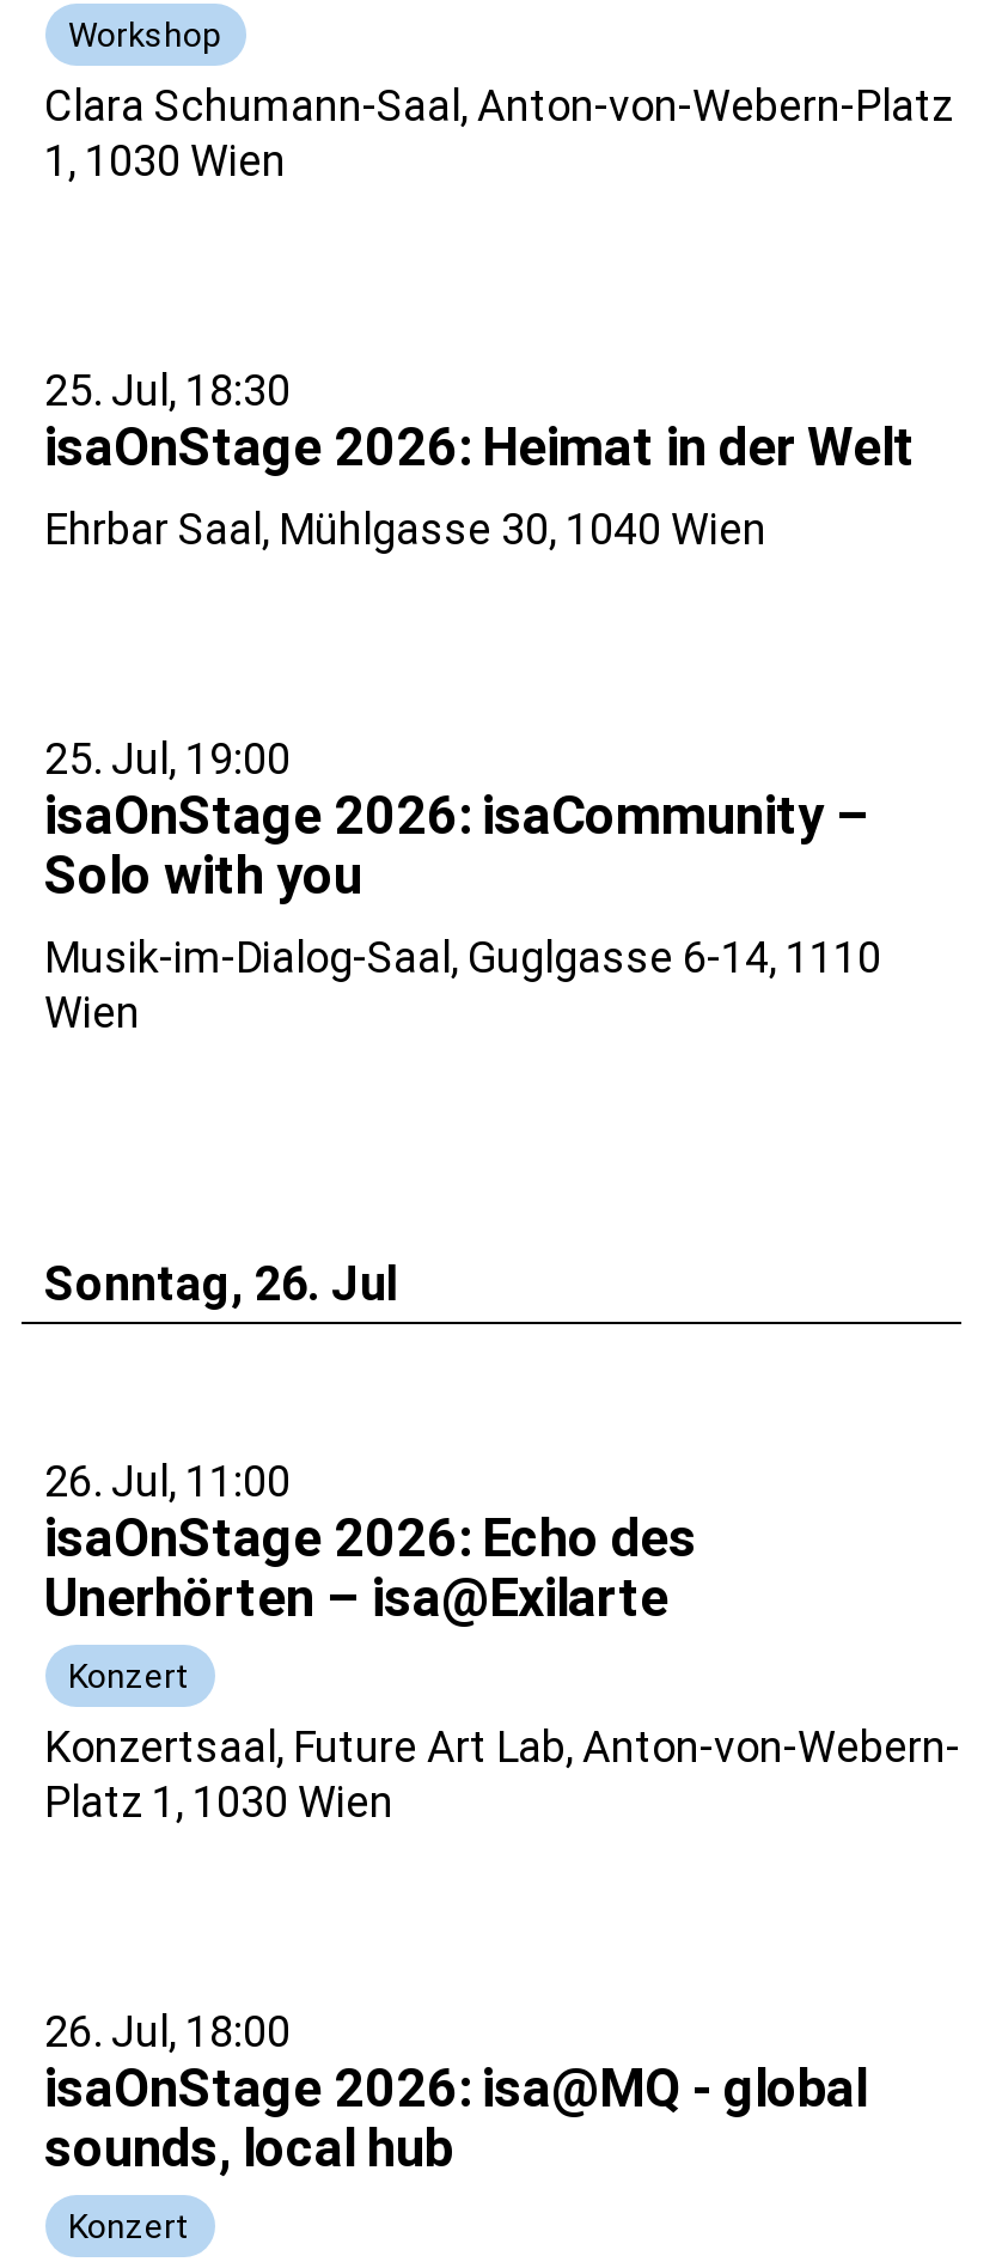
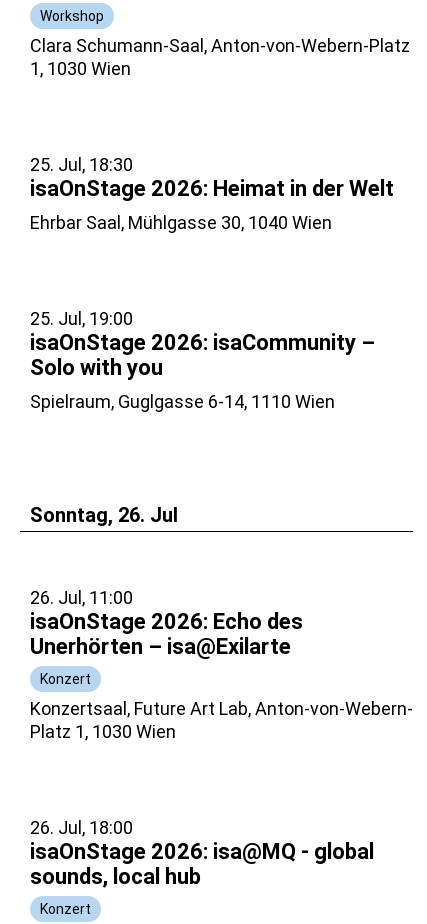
- Musik-im-Dialog-Saal, Guglgasse 6-14, 1110
- Wien
+ Spielraum, Guglgasse 6-14, 1110 Wien
